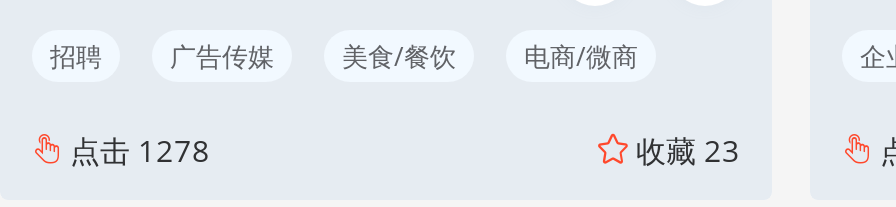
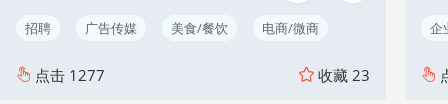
- 点击 1278
+ 点击 1277
